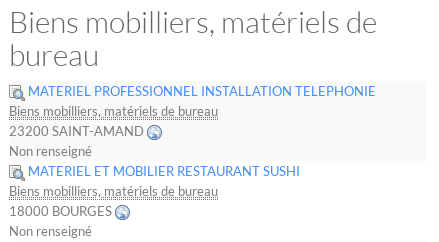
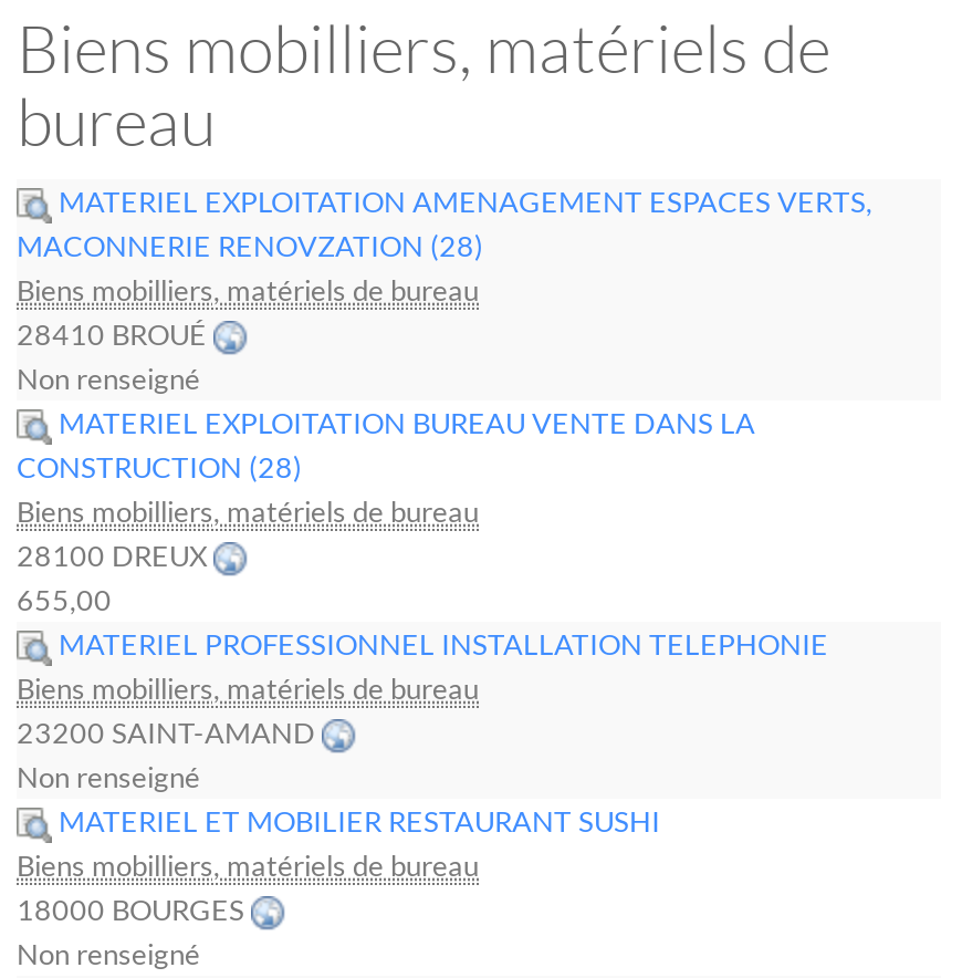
+ MATERIEL EXPLOITATION AMENAGEMENT ESPACES VERTS,
+ MACONNERIE RENOVZATION (28)
+ Biens mobilliers, matériels de bureau
+ 28410 BROUÉ
+ Non renseigné
+ MATERIEL EXPLOITATION BUREAU VENTE DANS LA
+ CONSTRUCTION (28)
+ Biens mobilliers, matériels de bureau
+ 28100 DREUX
+ 655,00
